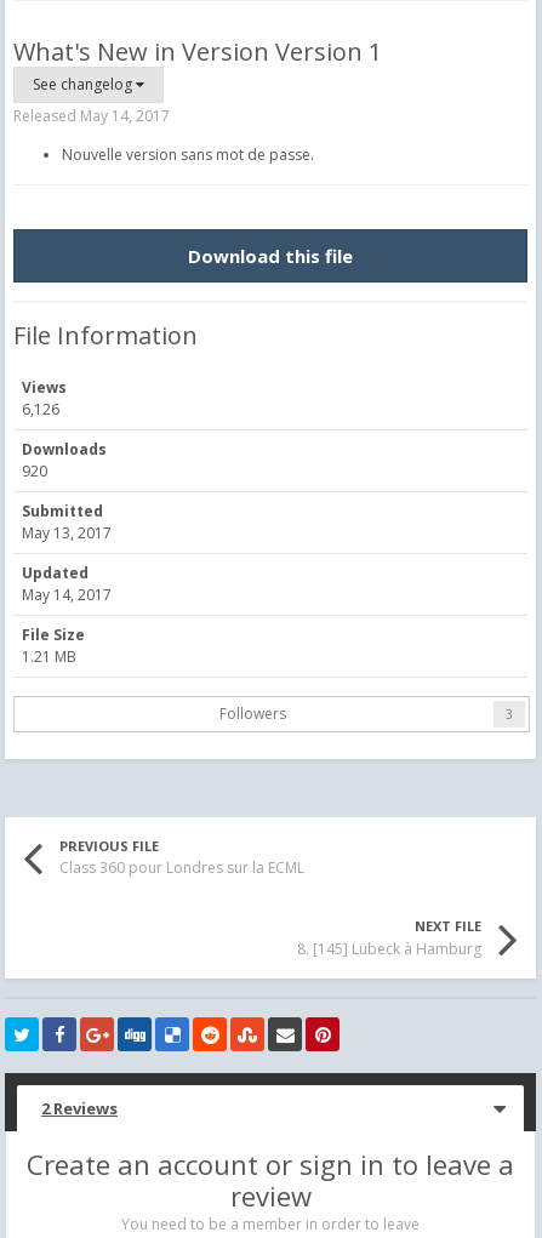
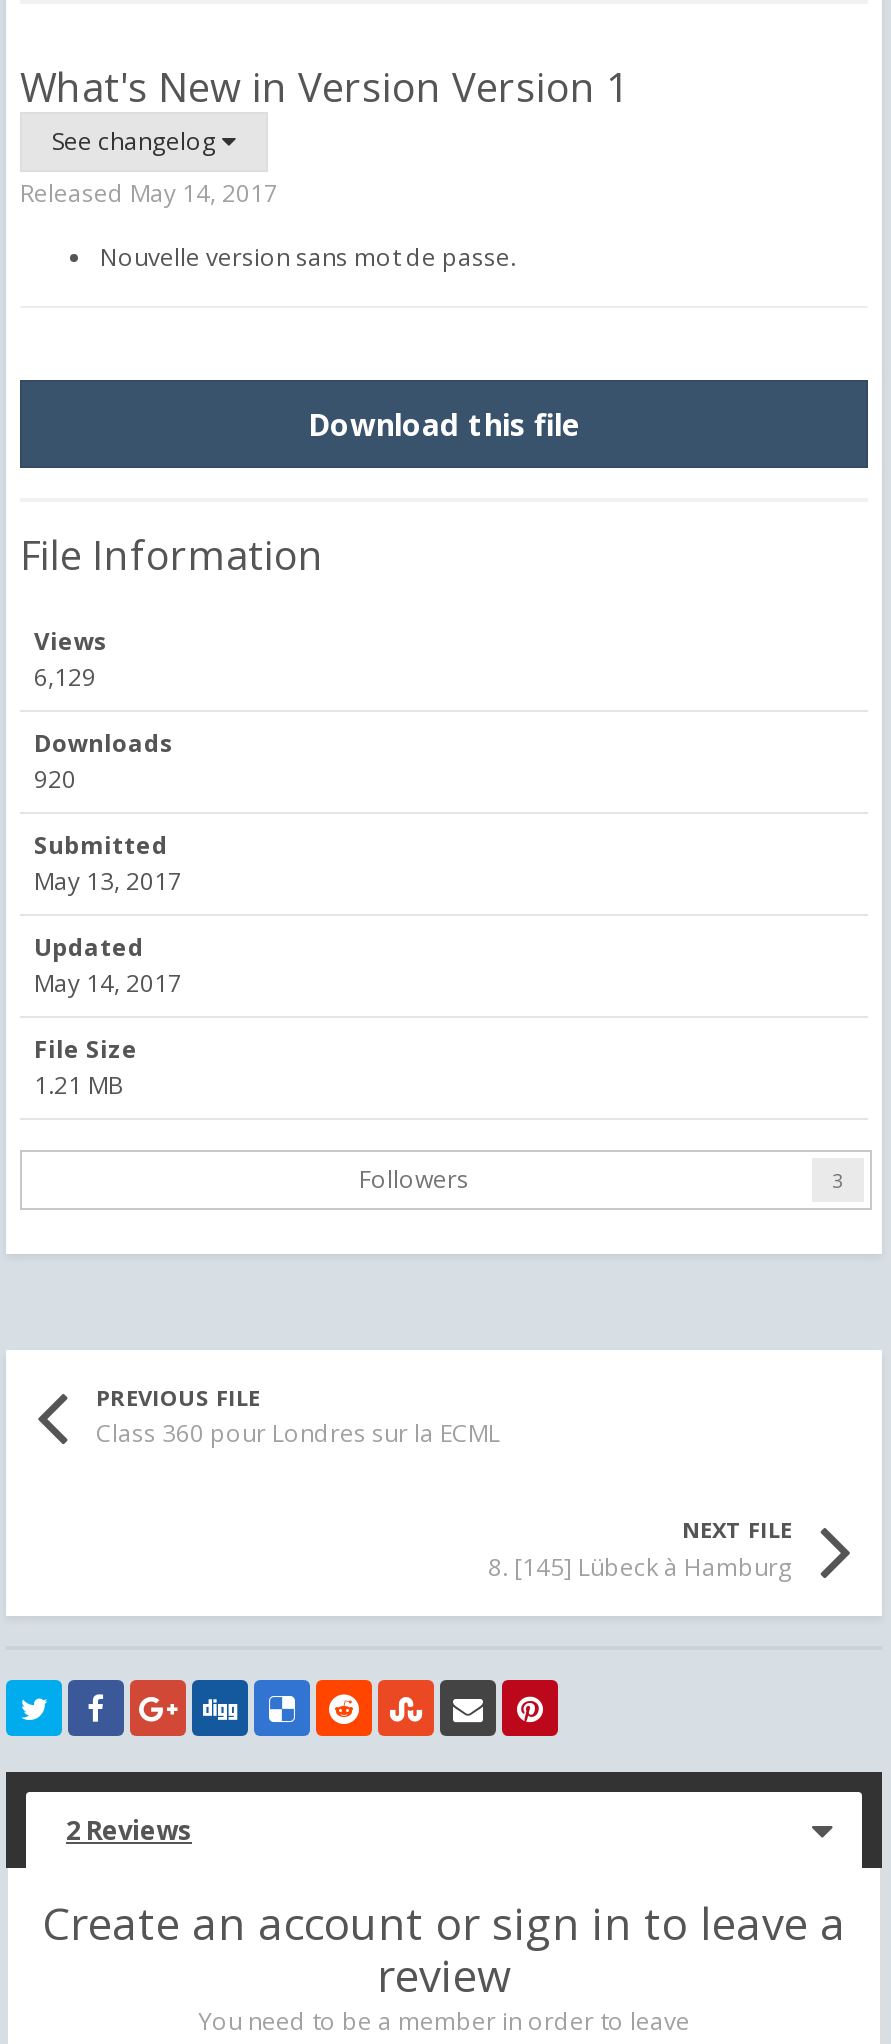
- 6,126
+ 6,129
